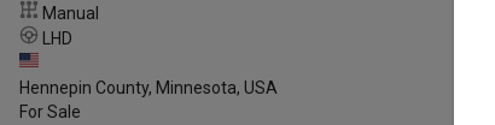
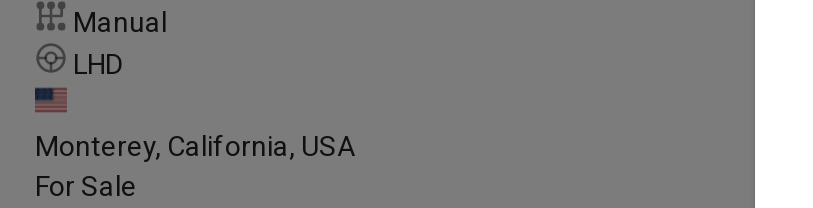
- Hennepin County, Minnesota, USA
+ Monterey, California, USA
